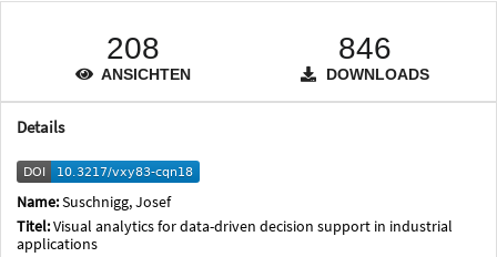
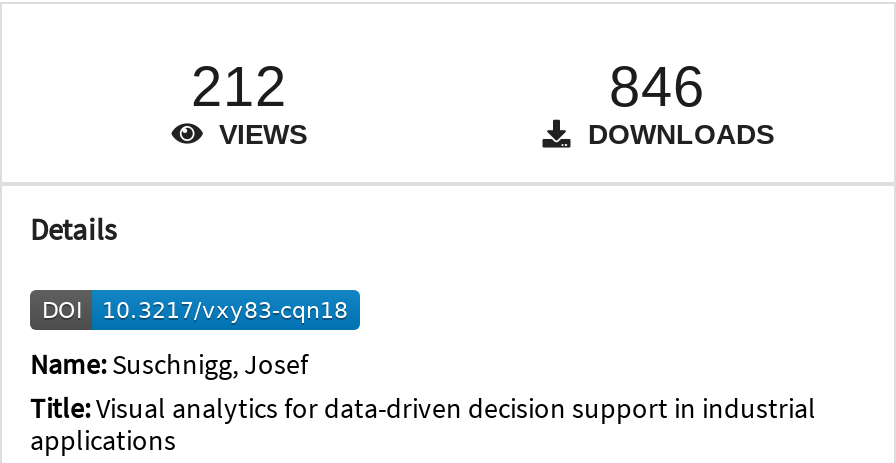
- 208
- ANSICHTEN
+ 212
+ VIEWS

- Titel: Visual analytics for data-driven decision support in industrial
+ Title: Visual analytics for data-driven decision support in industrial
